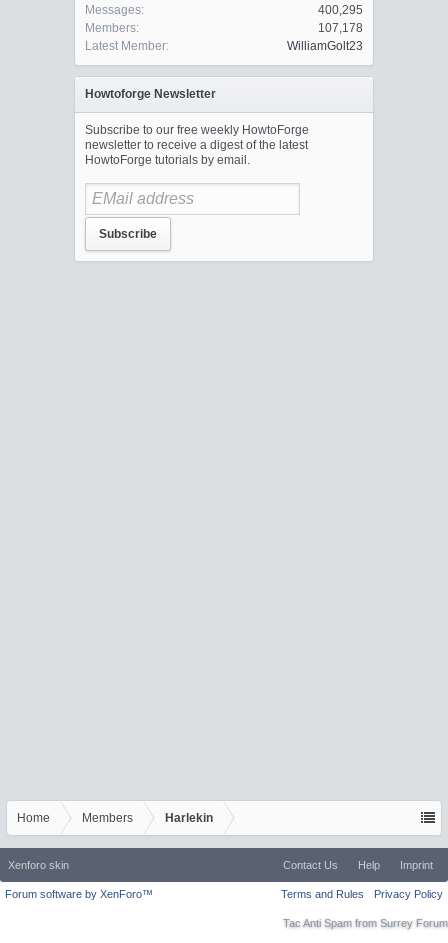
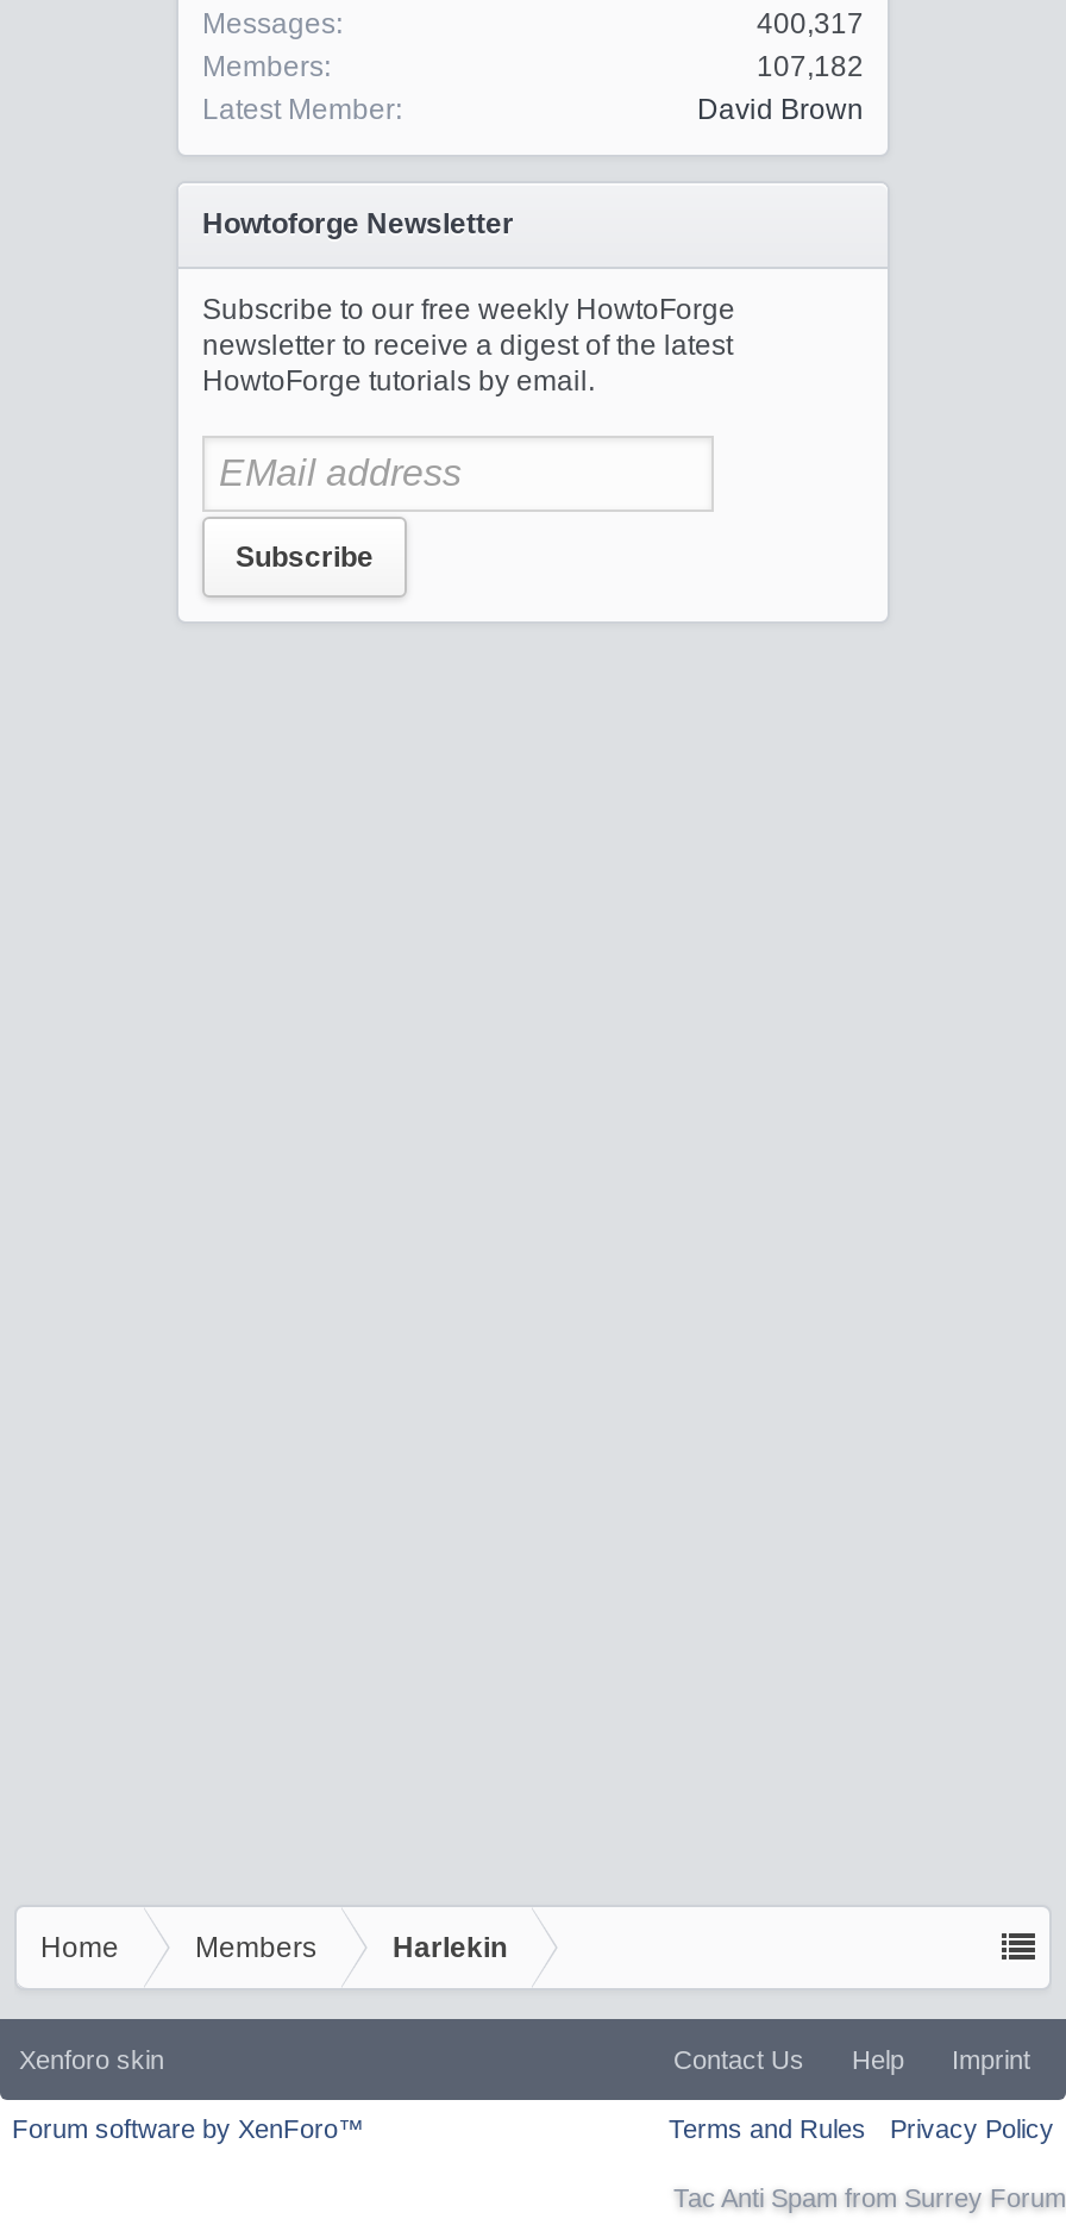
- 400,295
+ 400,317

- 107,178
+ 107,182

- WilliamGolt23
+ David Brown
